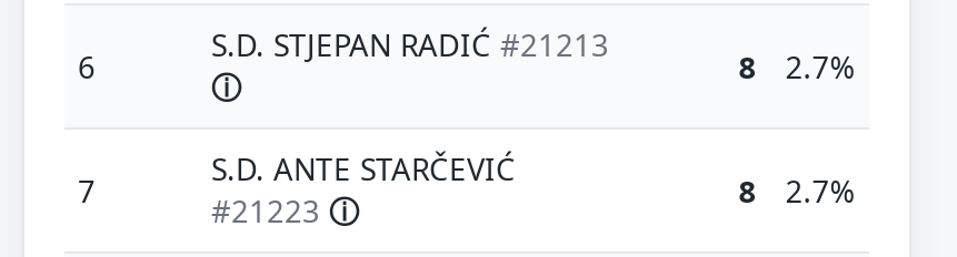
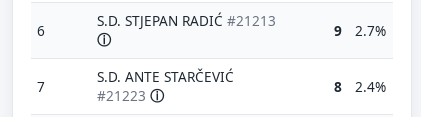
- 8 2.7%
+ 9 2.7%

- 8 2.7%
+ 8 2.4%
